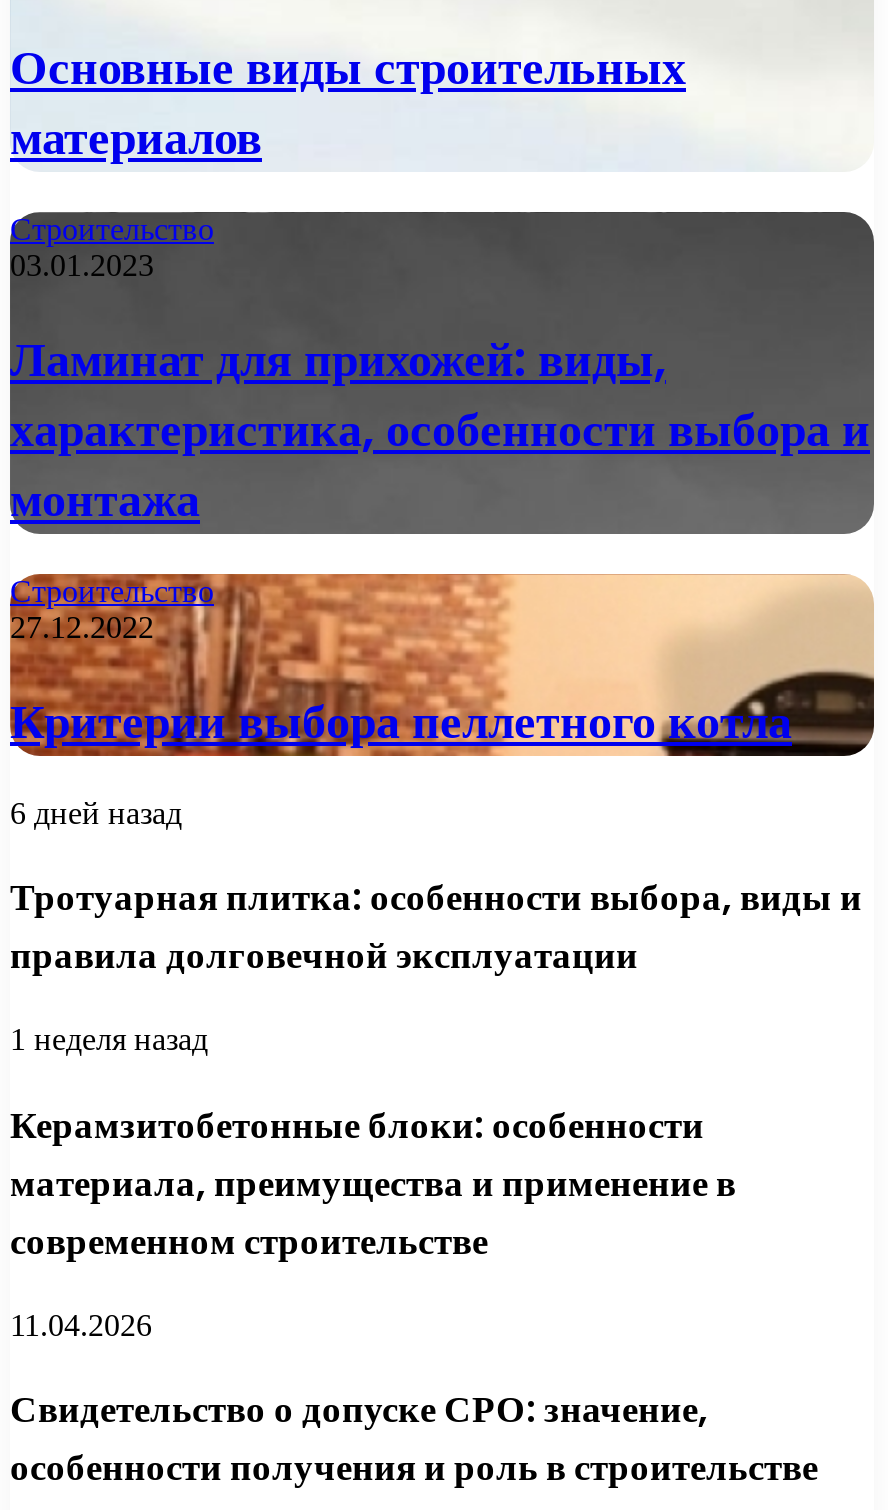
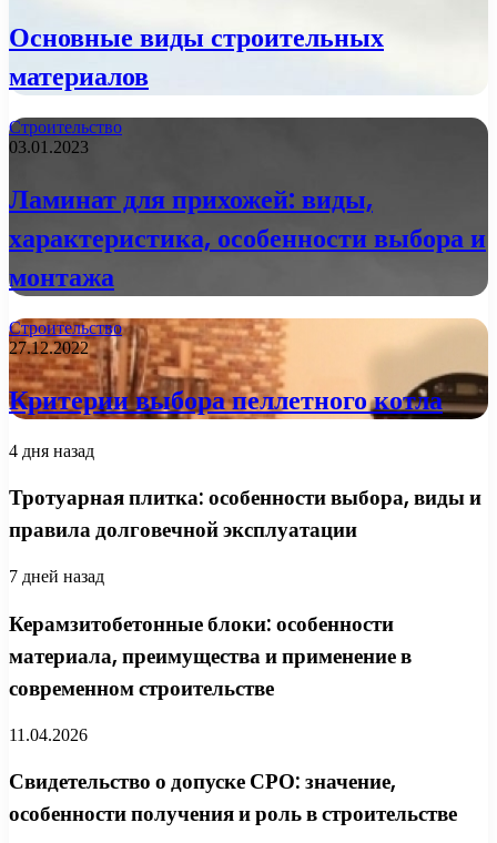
- 6 дней назад
+ 4 дня назад

- 1 неделя назад
+ 7 дней назад
